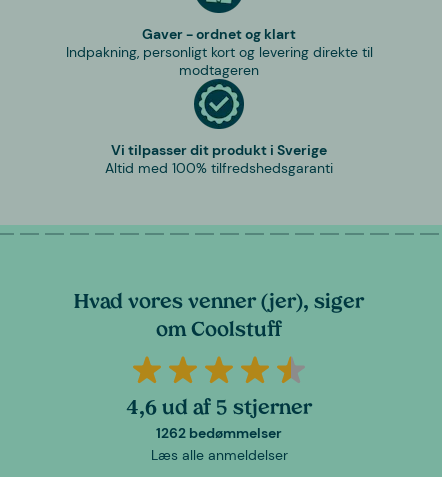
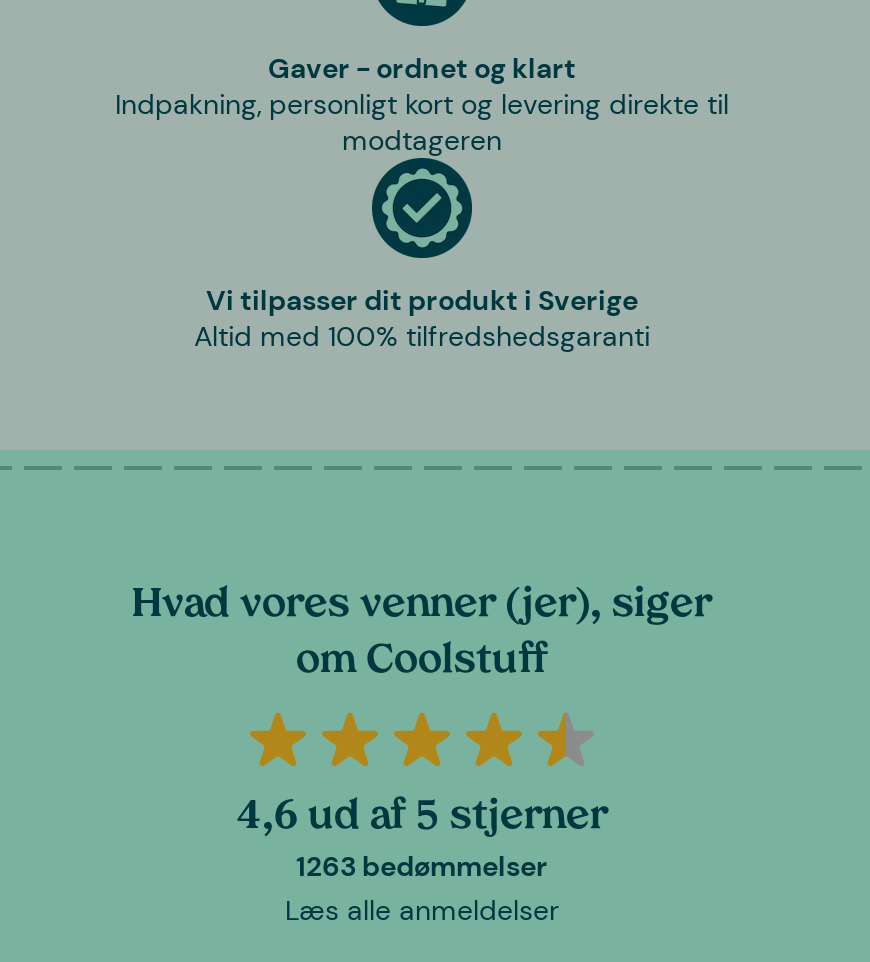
- 1262 bedømmelser
+ 1263 bedømmelser
